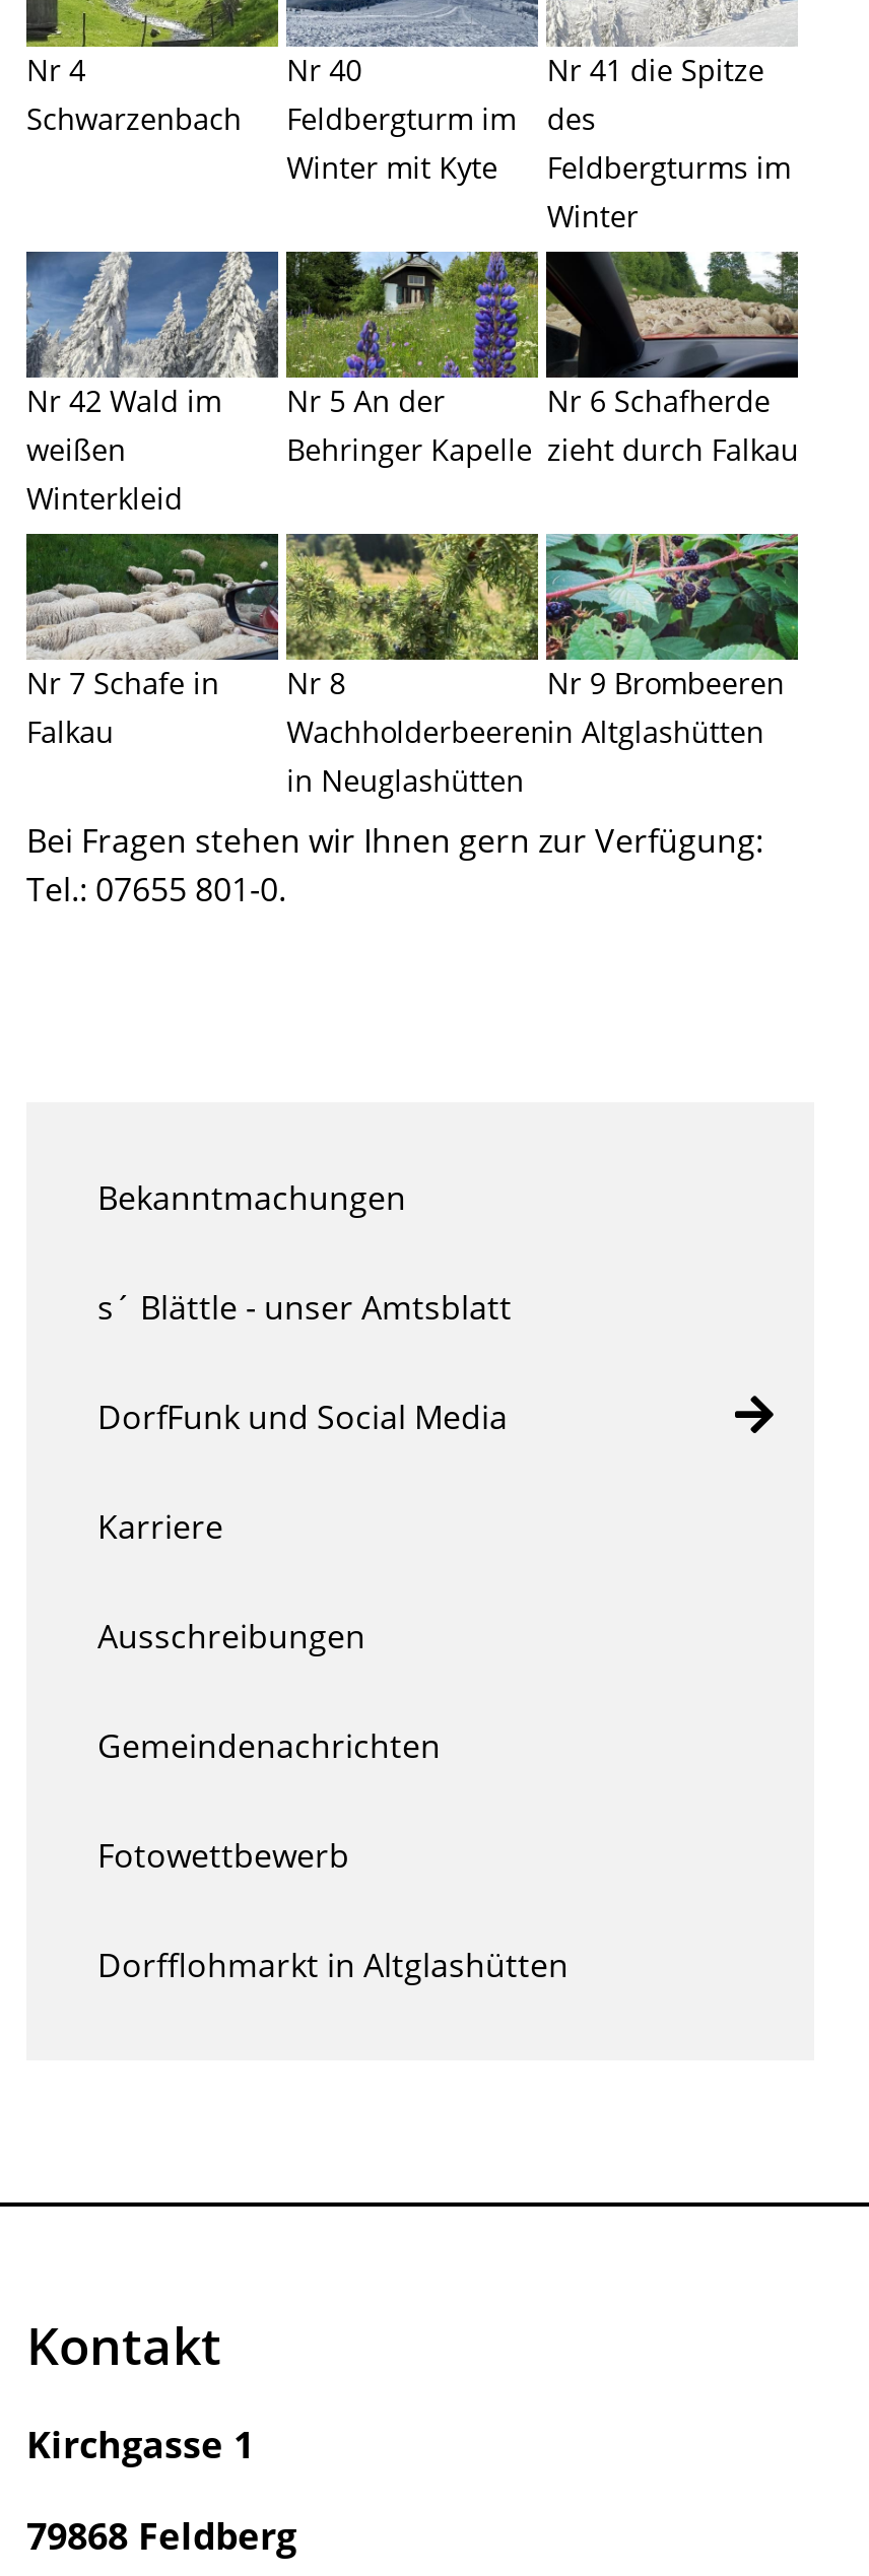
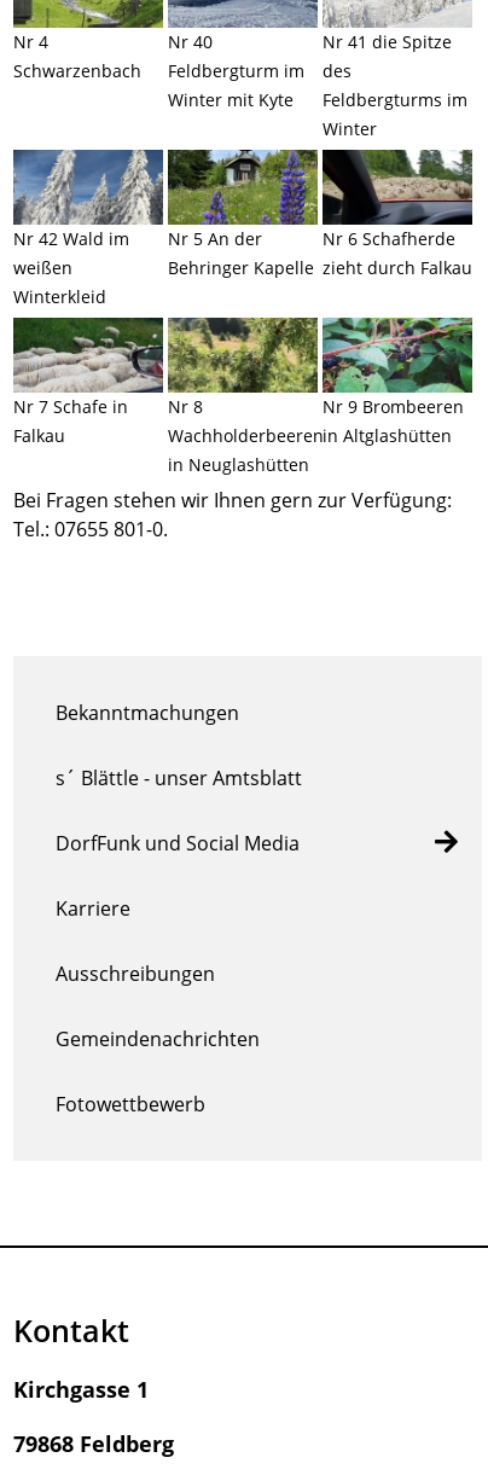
- Dorfflohmarkt in Altglashütten
